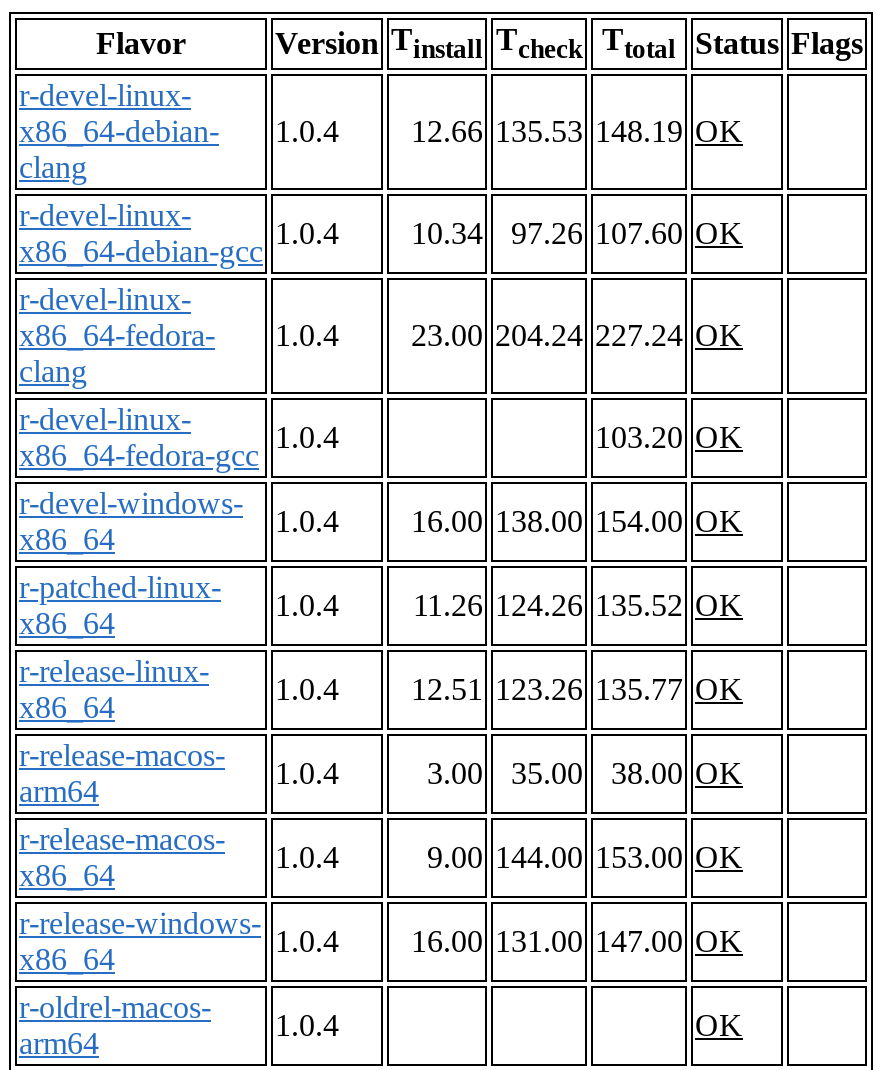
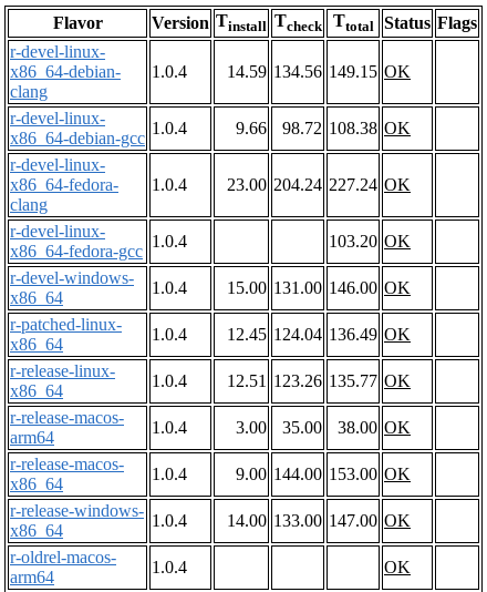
- 12.66 135.53 148.19 OK
+ 14.59 134.56 149.15 OK

- 10.34
+ 9.66

- 97.26 107.60 OK
+ 98.72 108.38 OK

- 16.00 138.00 154.00 OK
+ 15.00 131.00 146.00 OK

- 11.26 124.26 135.52 OK
+ 12.45 124.04 136.49 OK

- 16.00 131.00 147.00 OK
+ 14.00 133.00 147.00 OK
